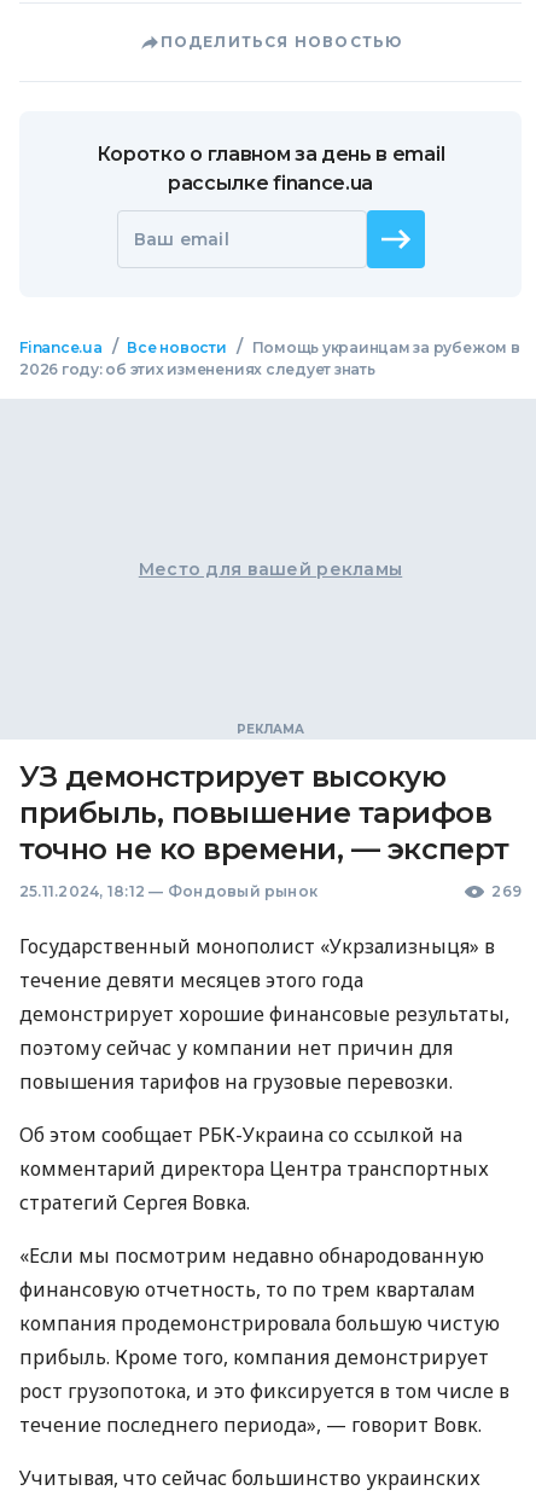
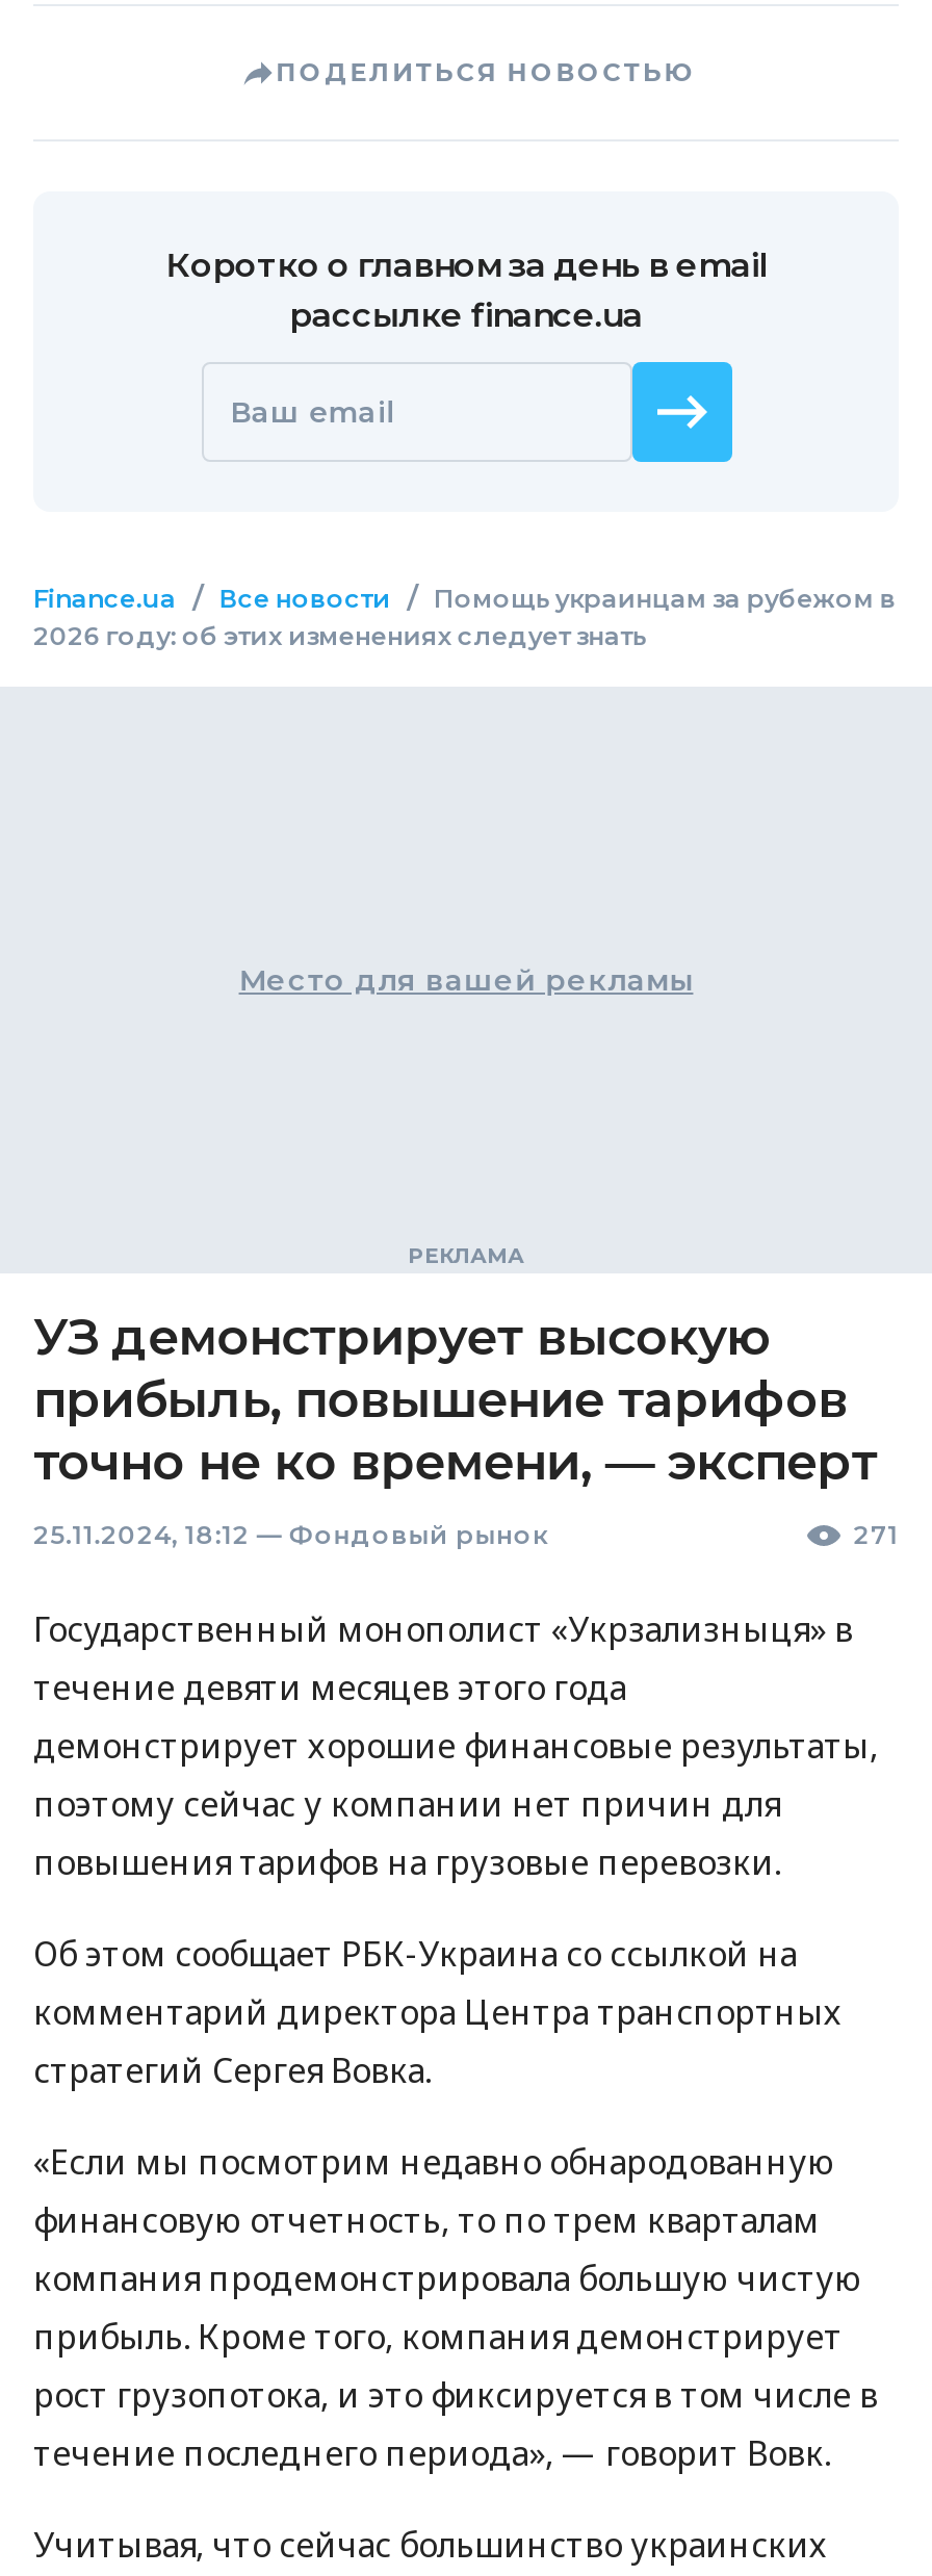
- 269
+ 271
